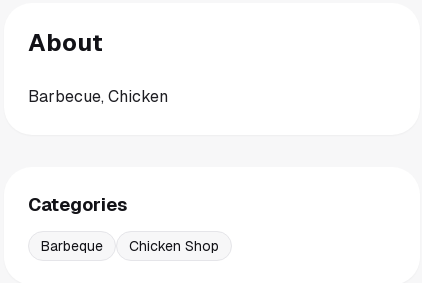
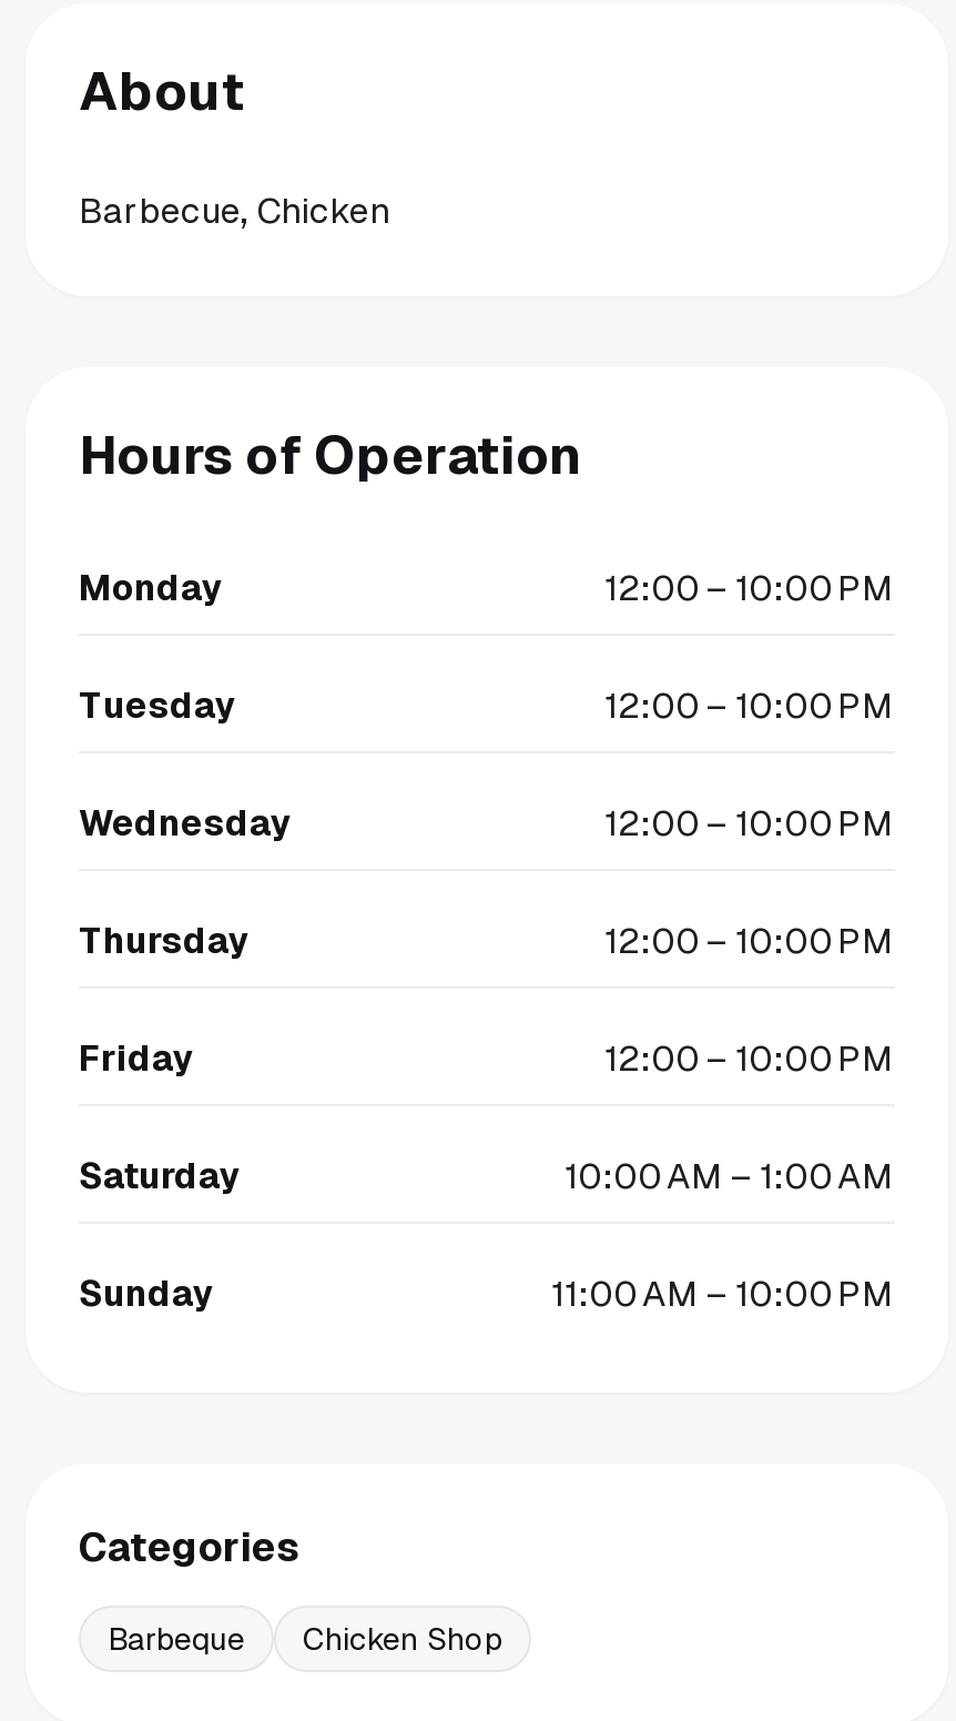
+ Hours of Operation
+ Monday
+ 12:00 – 10:00 PM
+ Tuesday
+ 12:00 – 10:00 PM
+ Wednesday
+ 12:00 – 10:00 PM
+ Thursday
+ 12:00 – 10:00 PM
+ Friday
+ 12:00 – 10:00 PM
+ Saturday
+ 10:00 AM – 1:00 AM
+ Sunday
+ 11:00 AM – 10:00 PM
